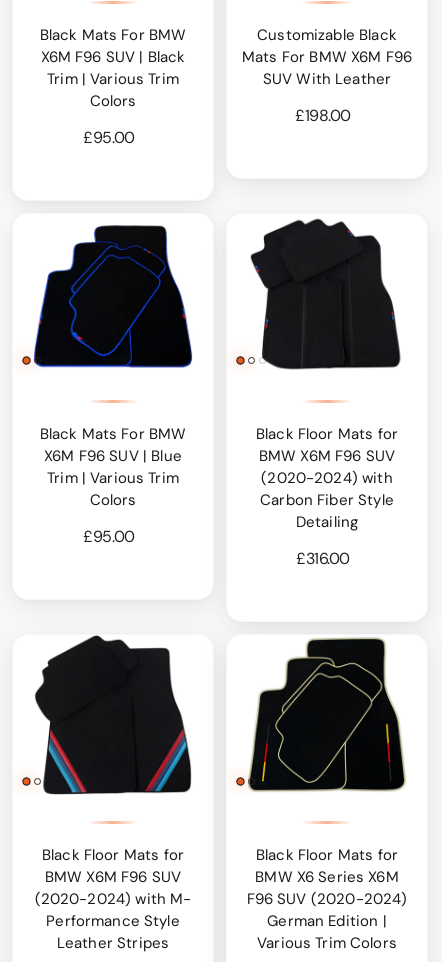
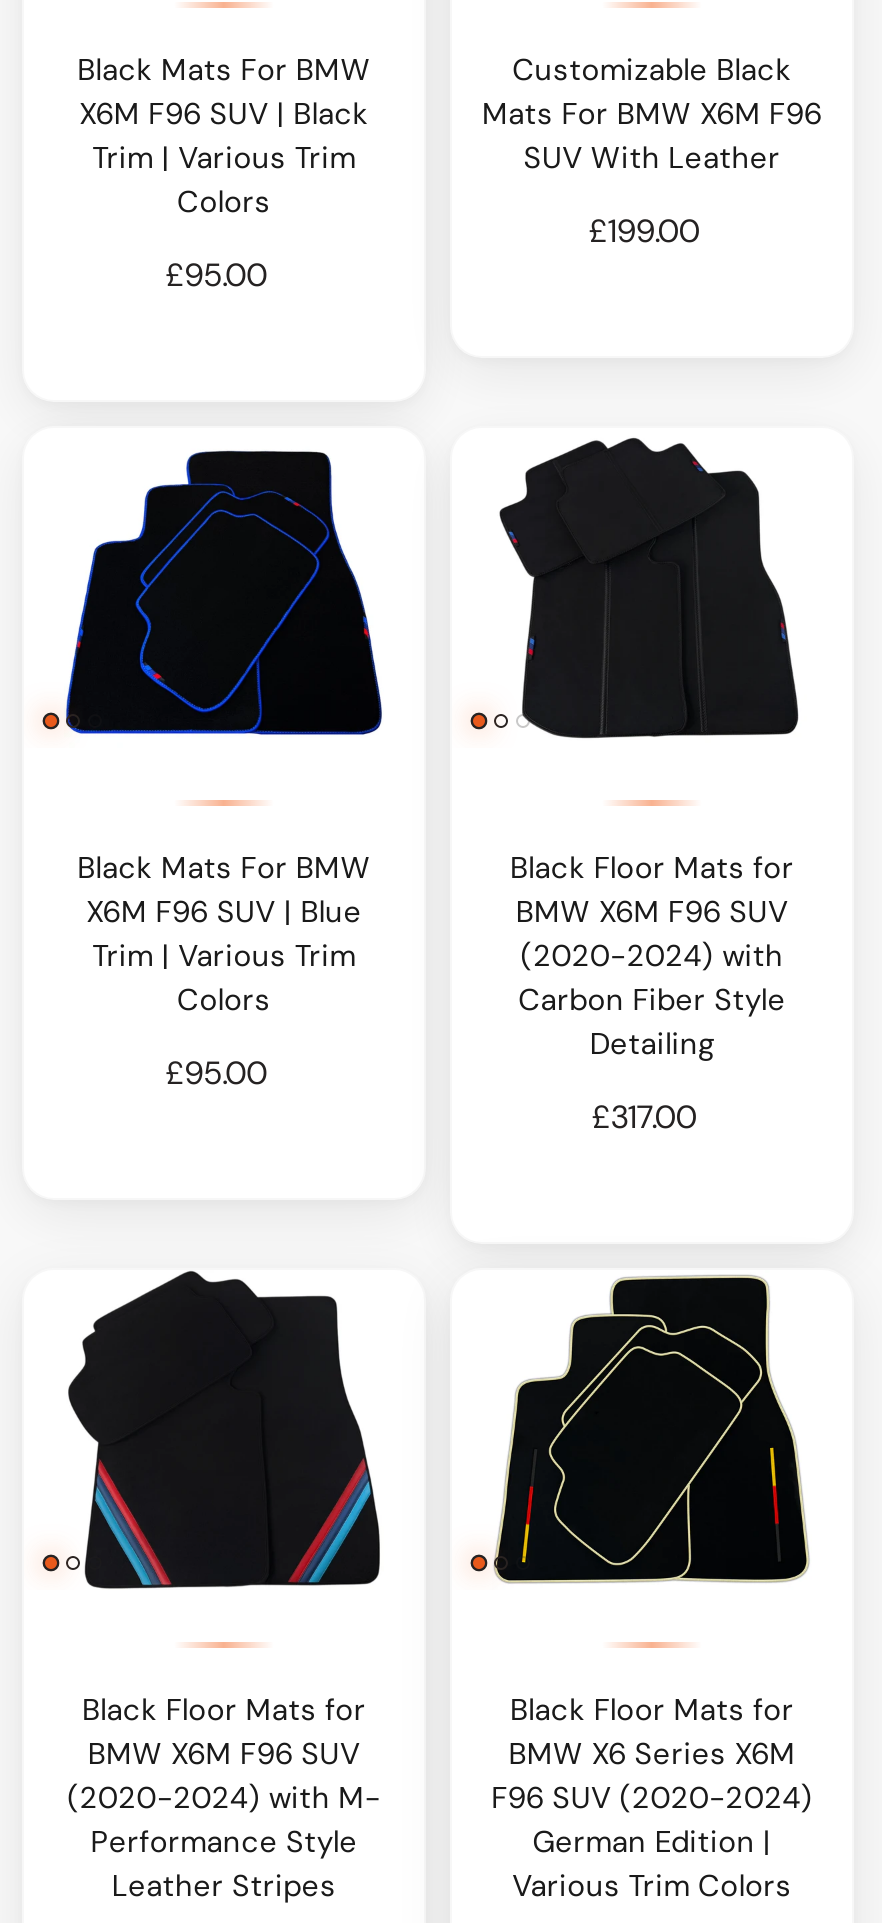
- £198.00
+ £199.00

- £316.00
+ £317.00
